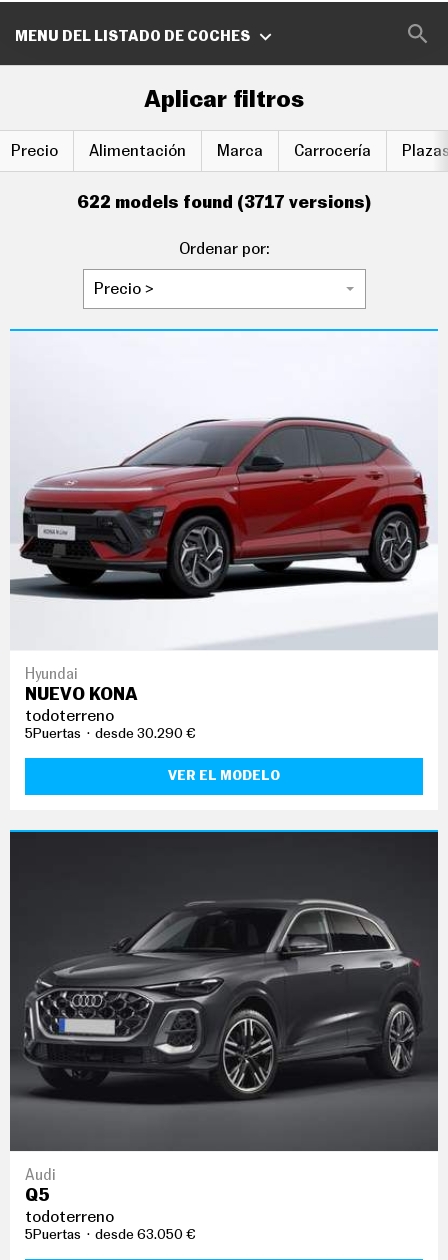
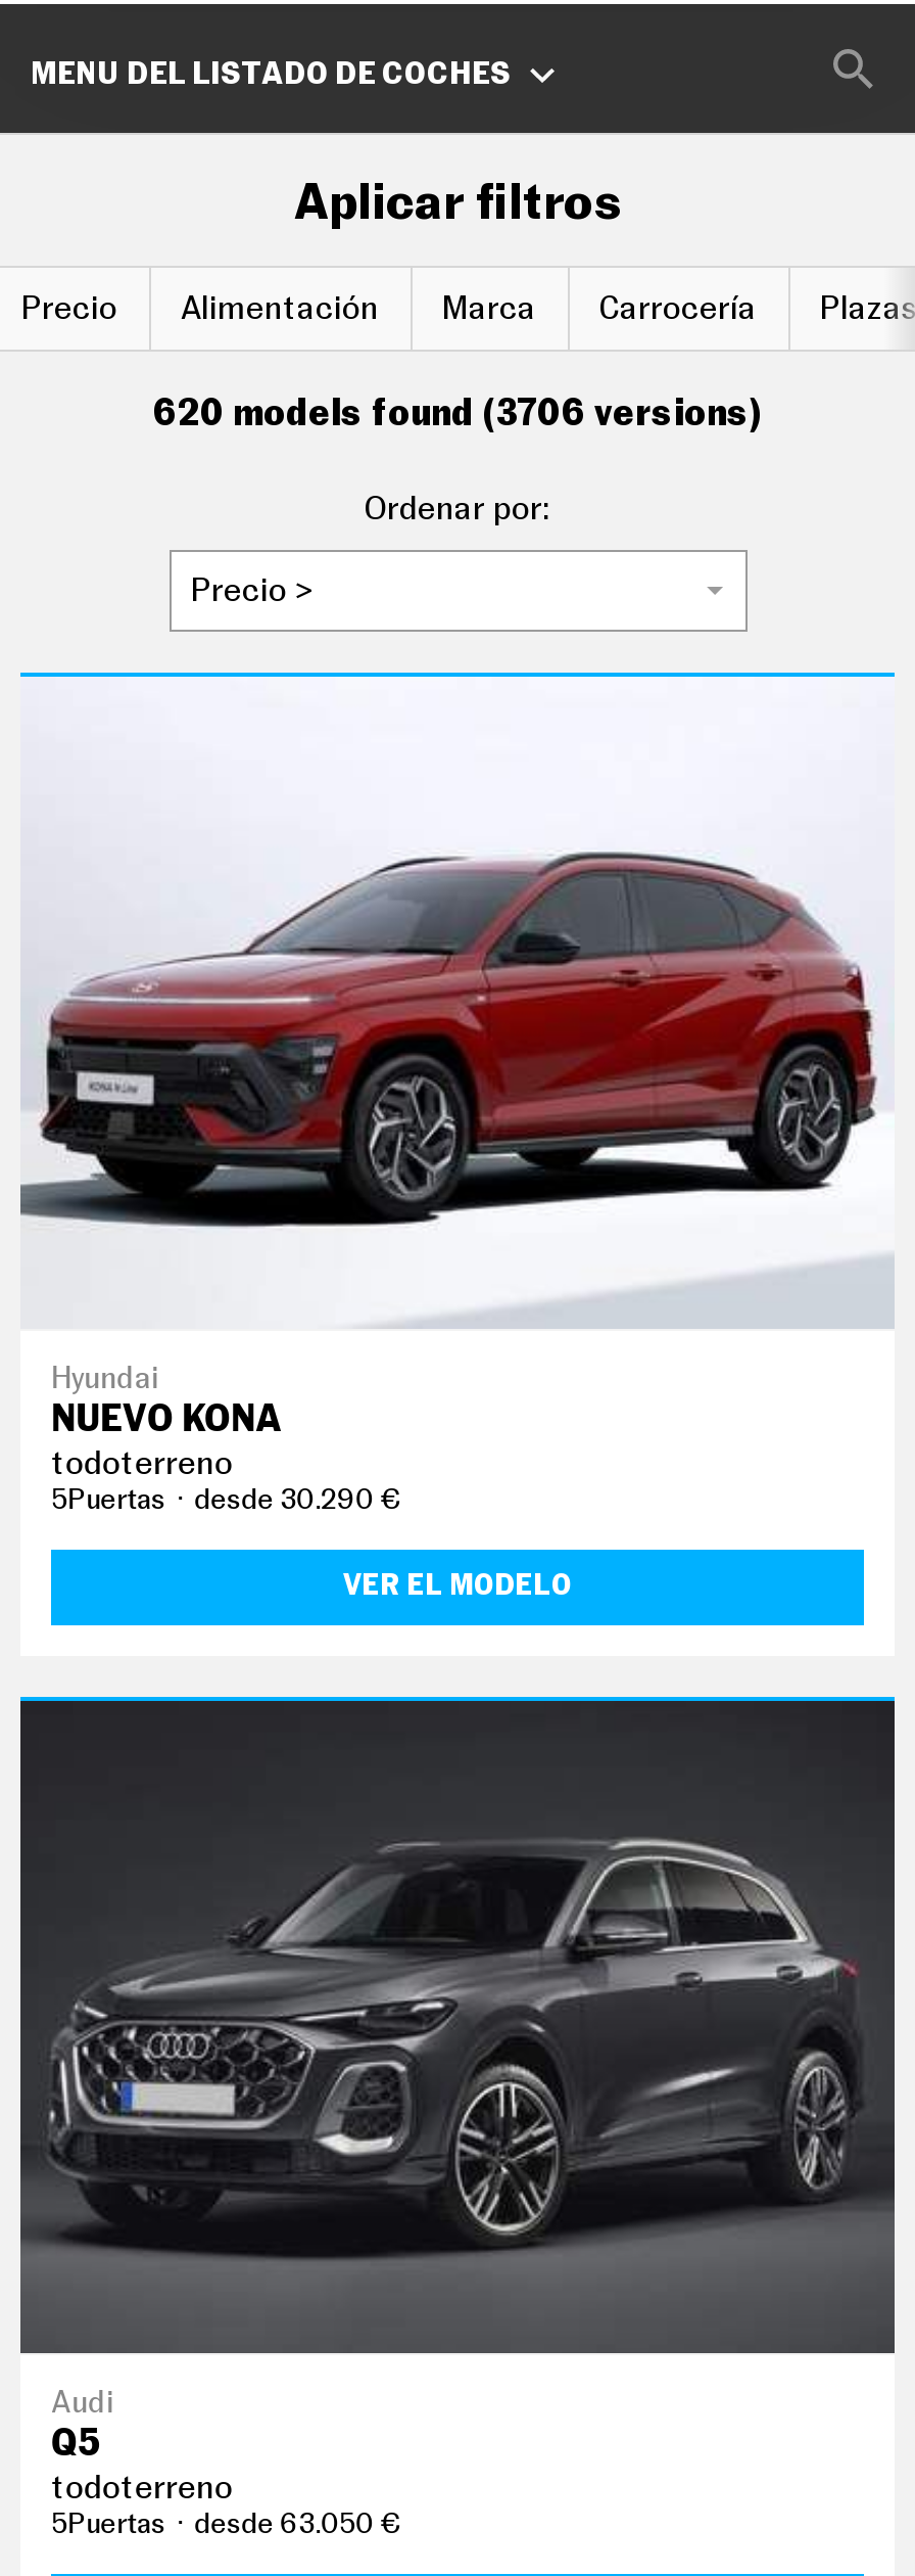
- 622 models found (3717 versions)
+ 620 models found (3706 versions)
